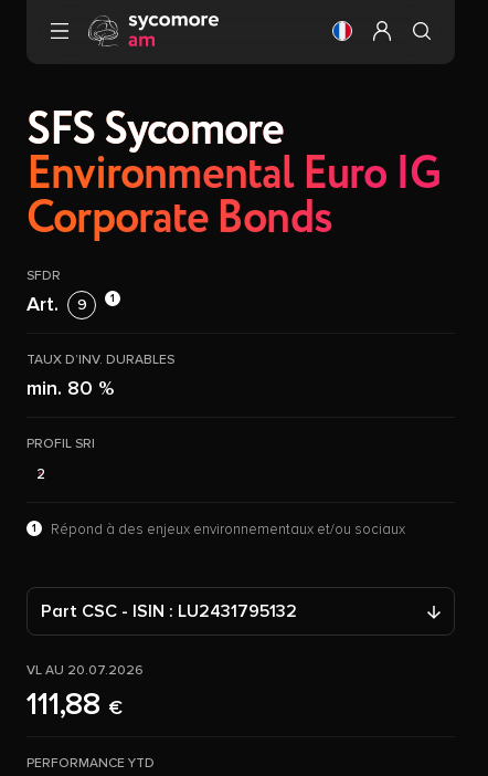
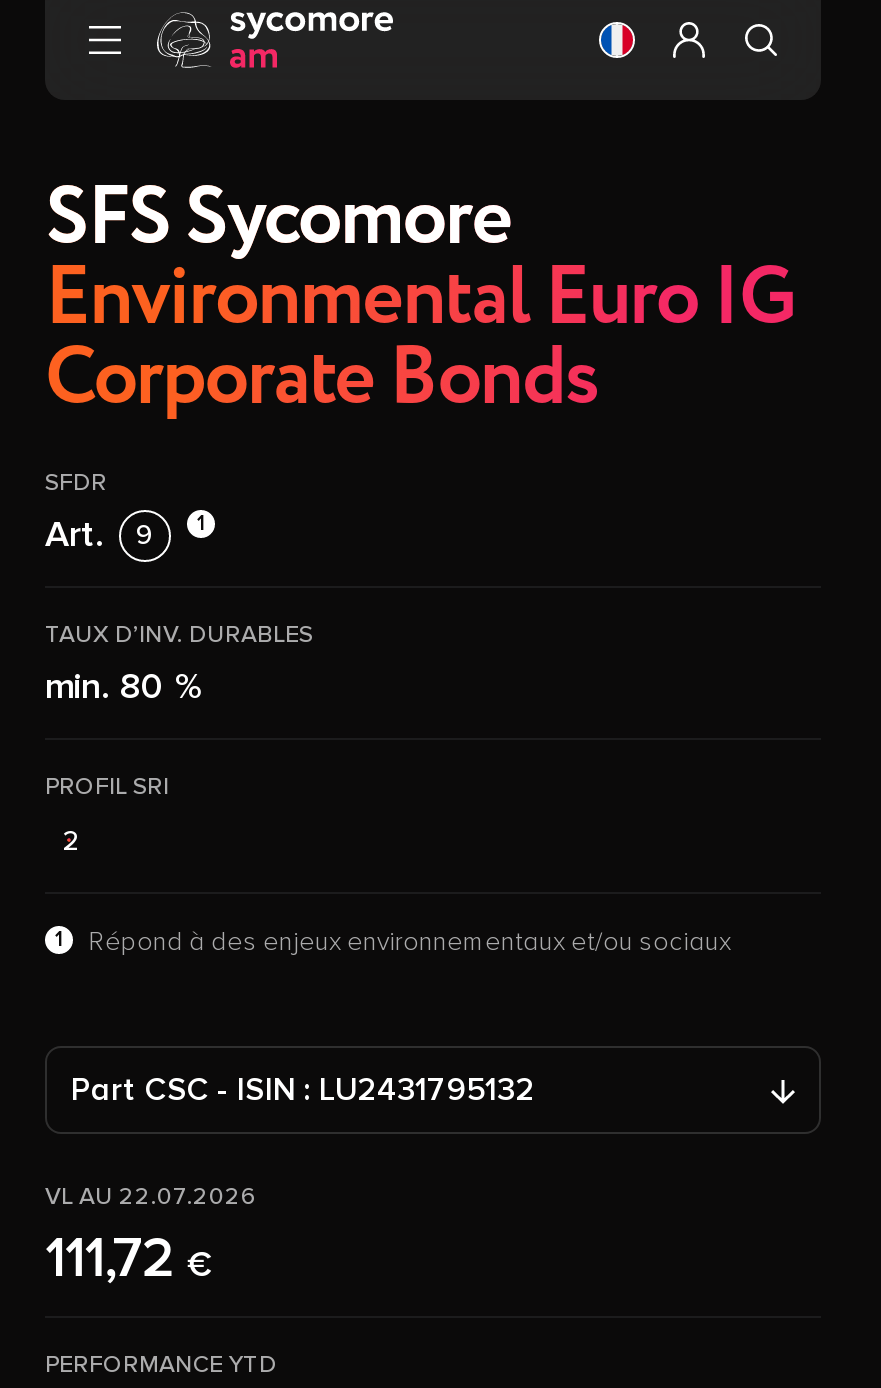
- VL AU 20.07.2026
+ VL AU 22.07.2026

- 111,88 €
+ 111,72 €
